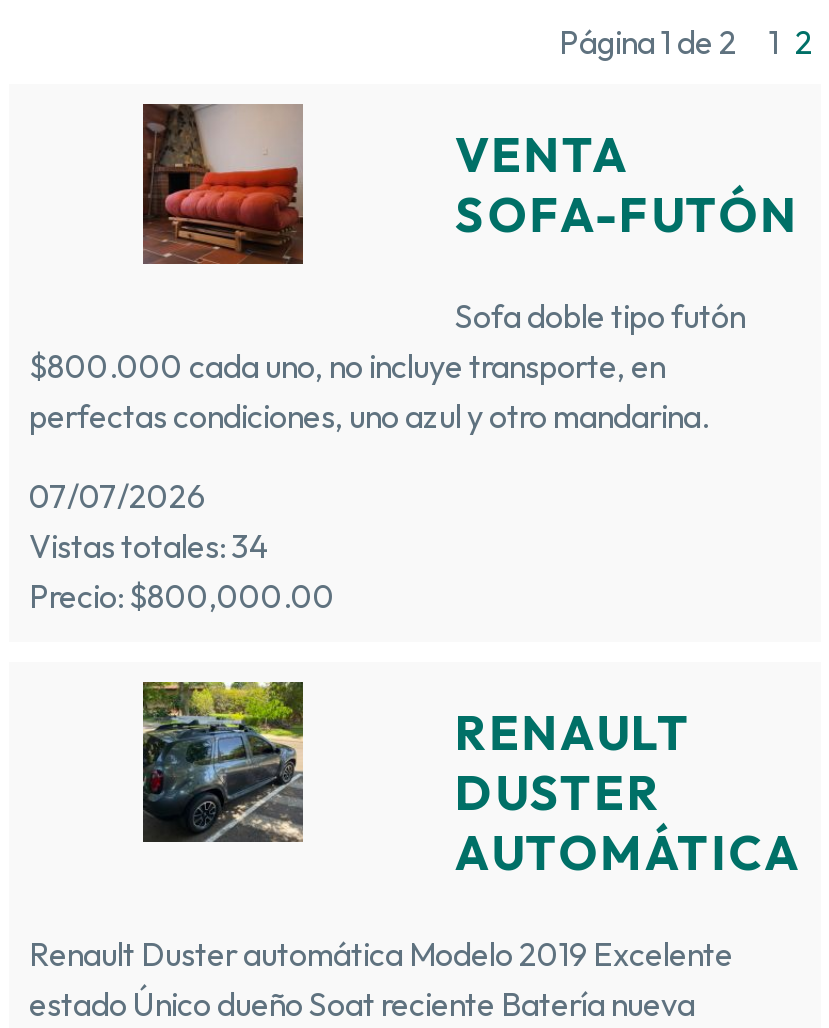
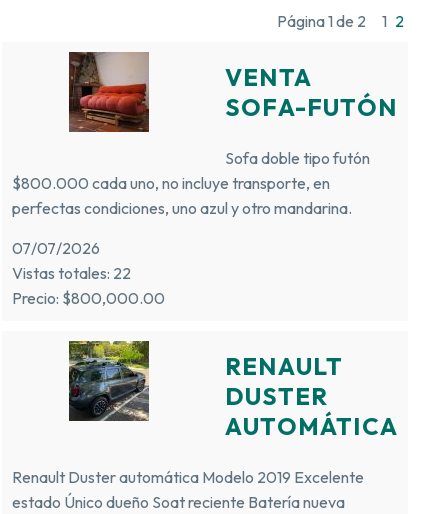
- Vistas totales: 34
+ Vistas totales: 22
